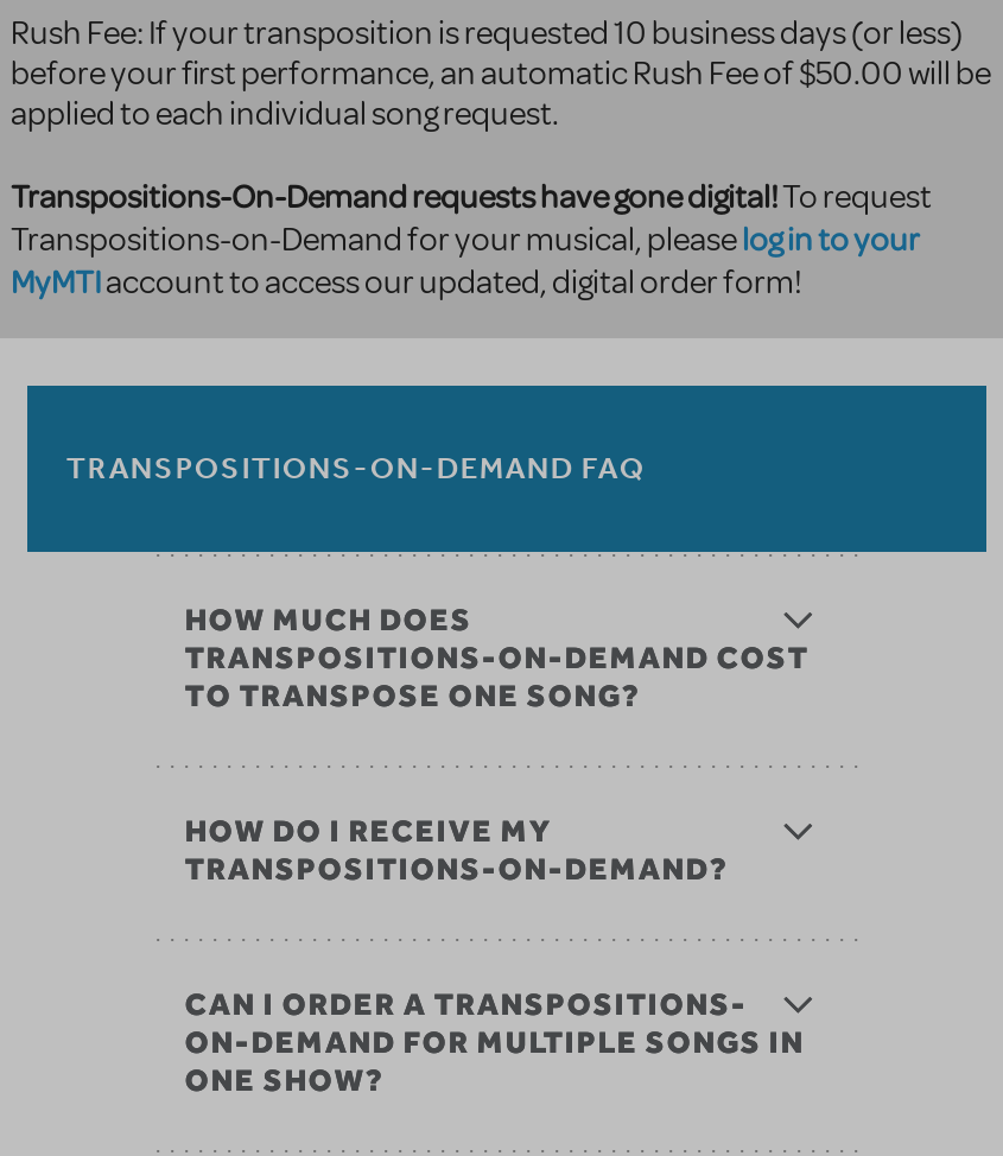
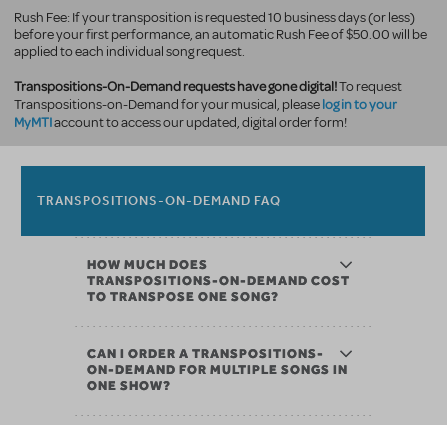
- HOW DO I RECEIVE MY
- TRANSPOSITIONS-ON-DEMAND?
